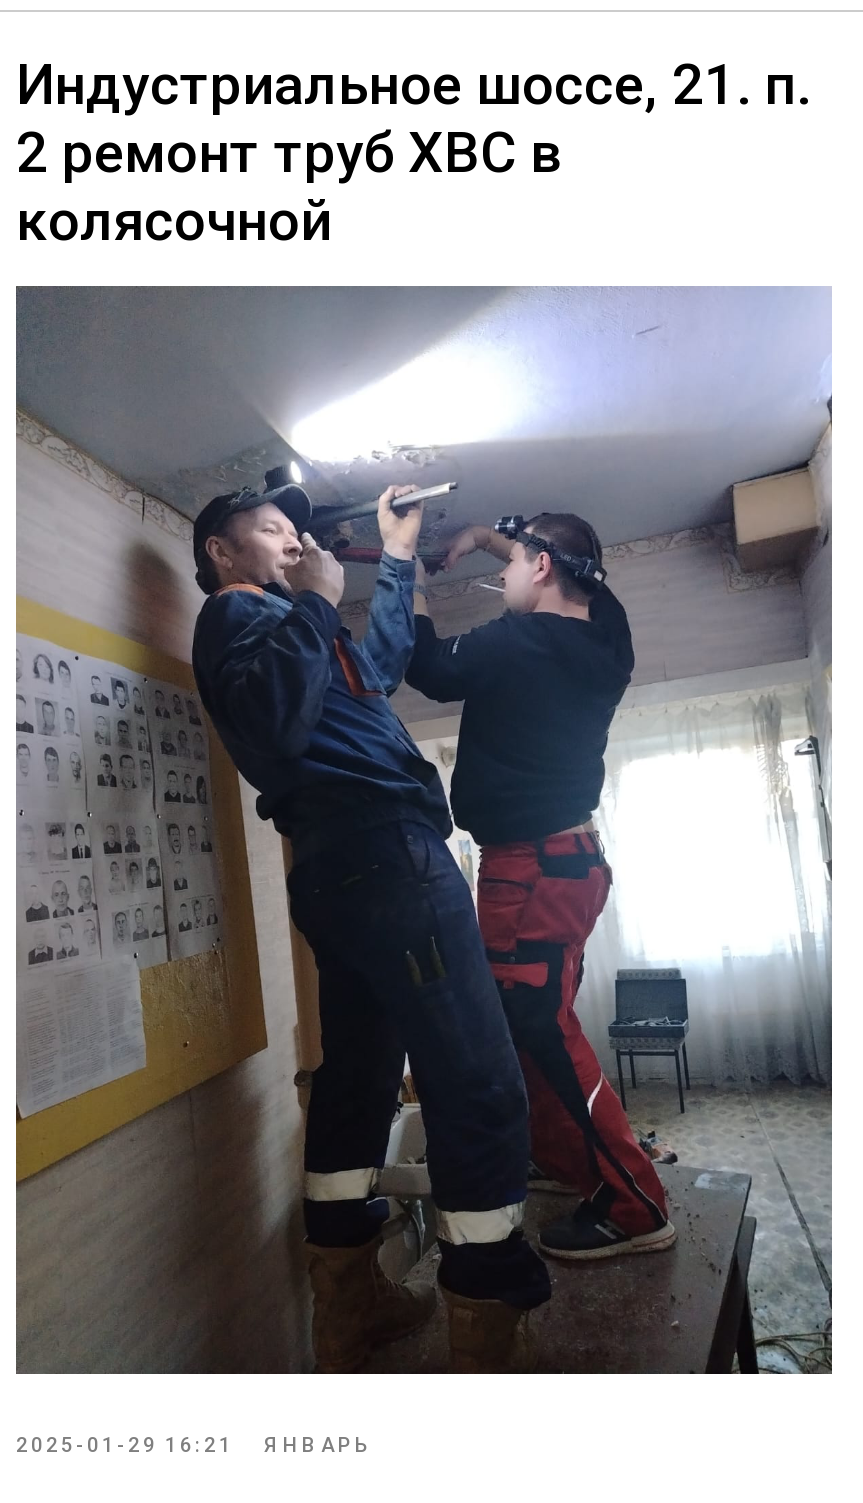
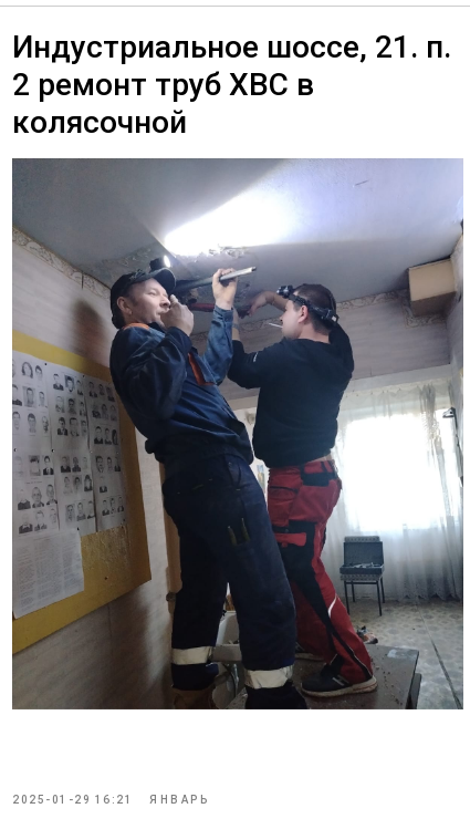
- [image]
